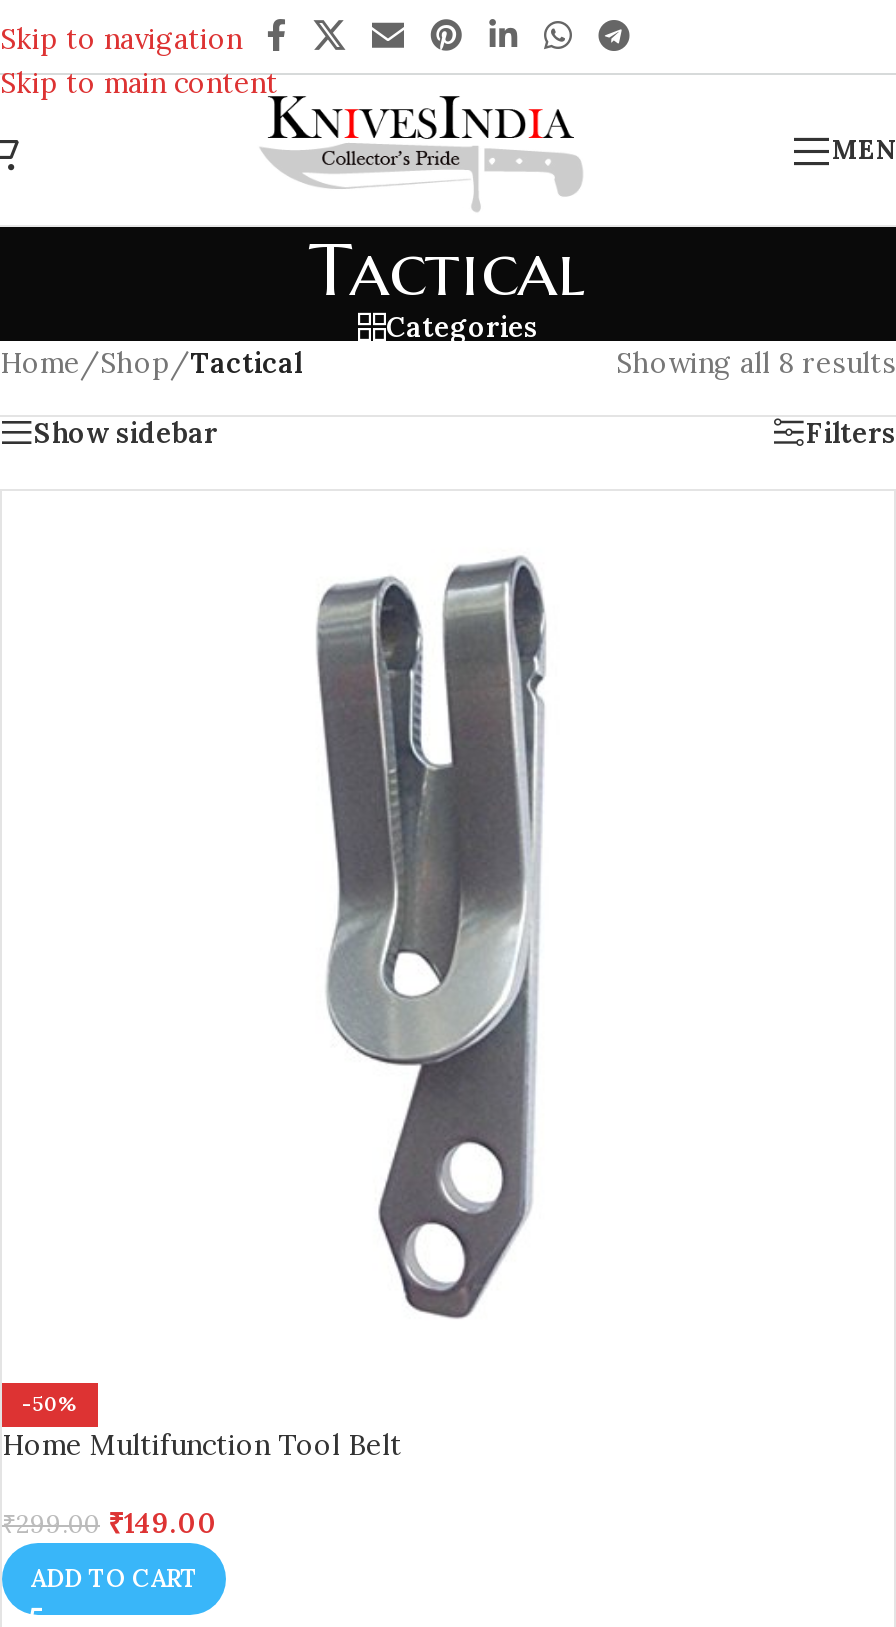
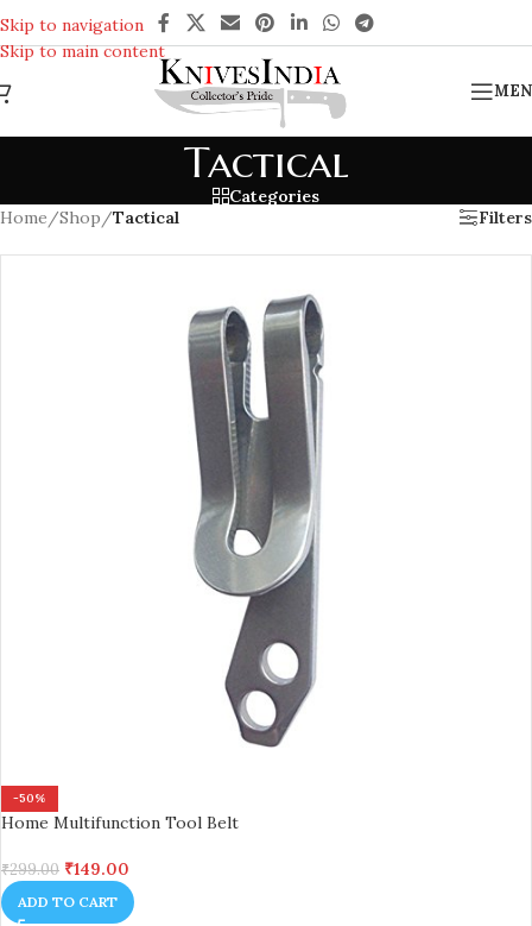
- Showing all 8 results
- Show sidebar
